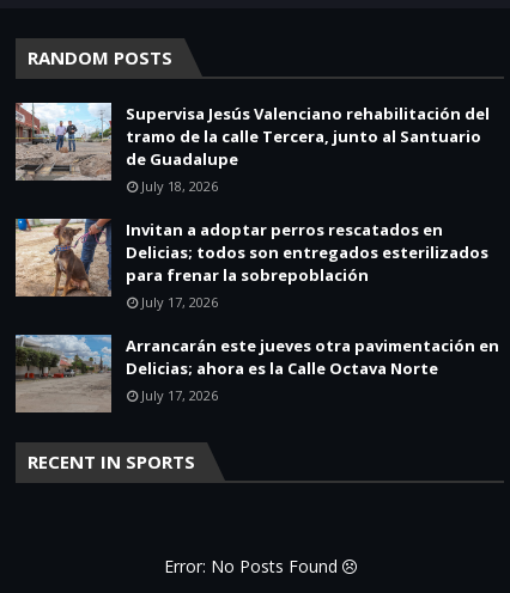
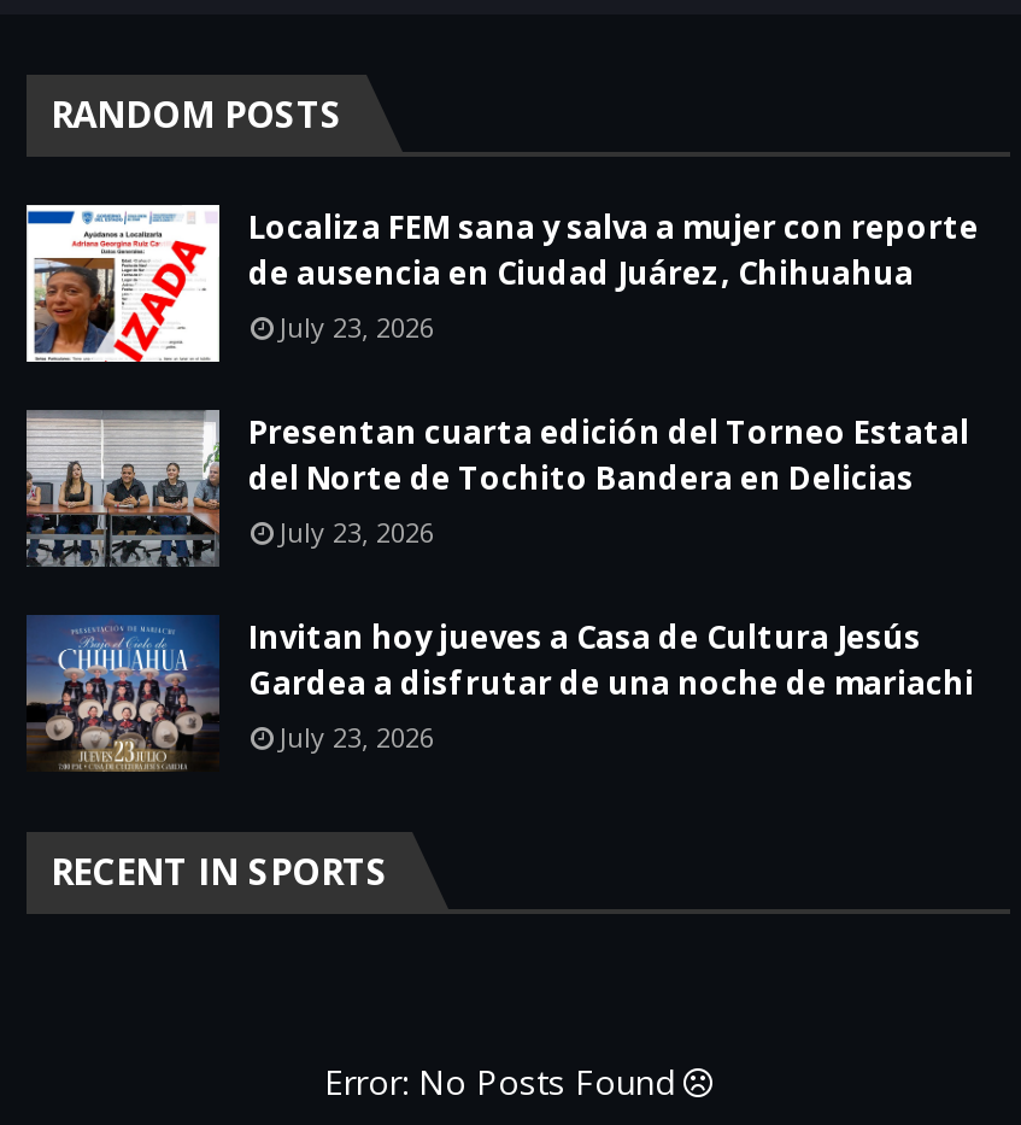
- [image]
- Supervisa Jesús Valenciano rehabilitación del
- tramo de la calle Tercera, junto al Santuario
- de Guadalupe
- July 18, 2026
+ [image]
+ Localiza FEM sana y salva a mujer con reporte
+ de ausencia en Ciudad Juárez, Chihuahua
+ July 23, 2026

- [image]
- Invitan a adoptar perros rescatados en
- Delicias; todos son entregados esterilizados
- para frenar la sobrepoblación
- July 17, 2026
+ [image]
+ Presentan cuarta edición del Torneo Estatal
+ del Norte de Tochito Bandera en Delicias
+ July 23, 2026

- [image]
- Arrancarán este jueves otra pavimentación en
- Delicias; ahora es la Calle Octava Norte
- July 17, 2026
+ [image]
+ Invitan hoy jueves a Casa de Cultura Jesús
+ Gardea a disfrutar de una noche de mariachi
+ July 23, 2026
